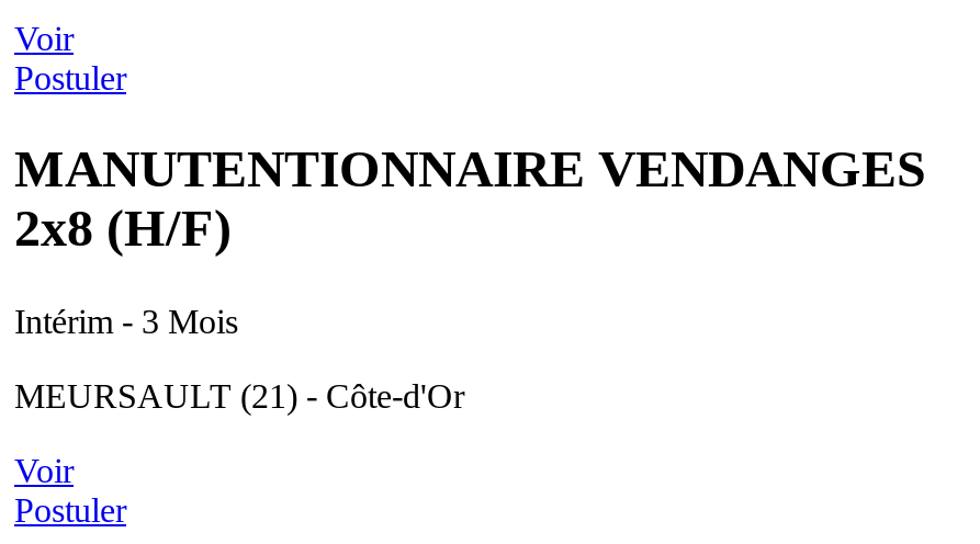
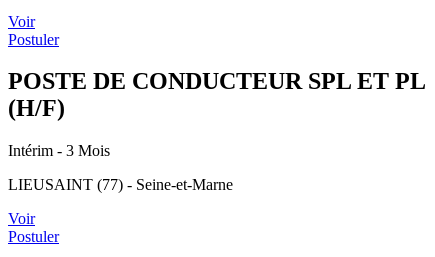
- MANUTENTIONNAIRE VENDANGES
- 2x8 (H/F)
+ POSTE DE CONDUCTEUR SPL ET PL
+ (H/F)

- MEURSAULT (21) - Côte-d'Or
+ LIEUSAINT (77) - Seine-et-Marne
